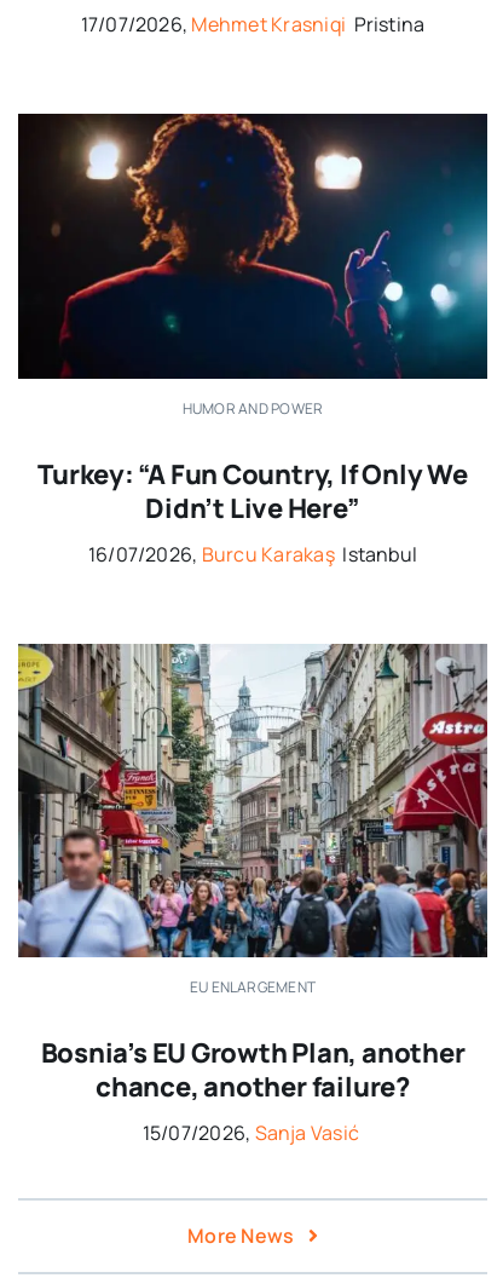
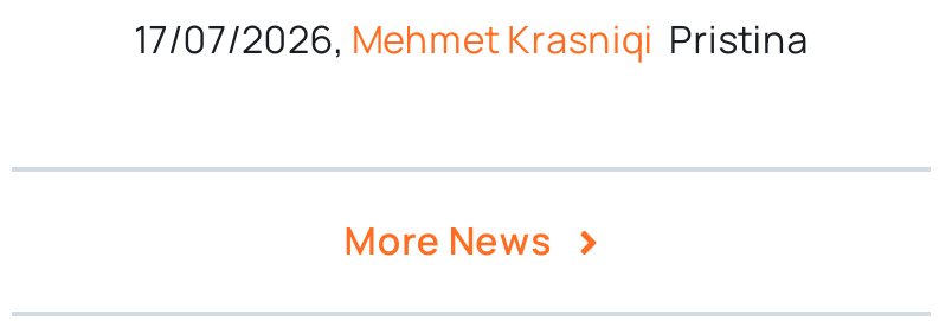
- [image]
- HUMOR AND POWER
- Turkey: “A Fun Country, If Only We
- Didn’t Live Here”
- 16/07/2026, Burcu Karakaş Istanbul

- [image]
- EU ENLARGEMENT
- Bosnia’s EU Growth Plan, another
- chance, another failure?
- 15/07/2026, Sanja Vasić
